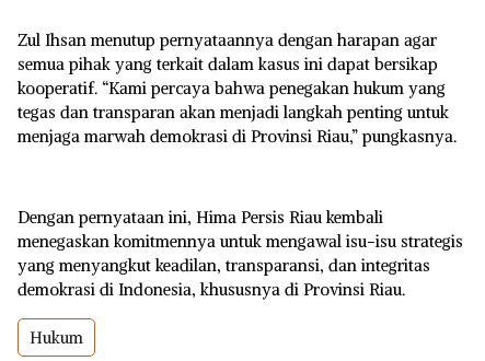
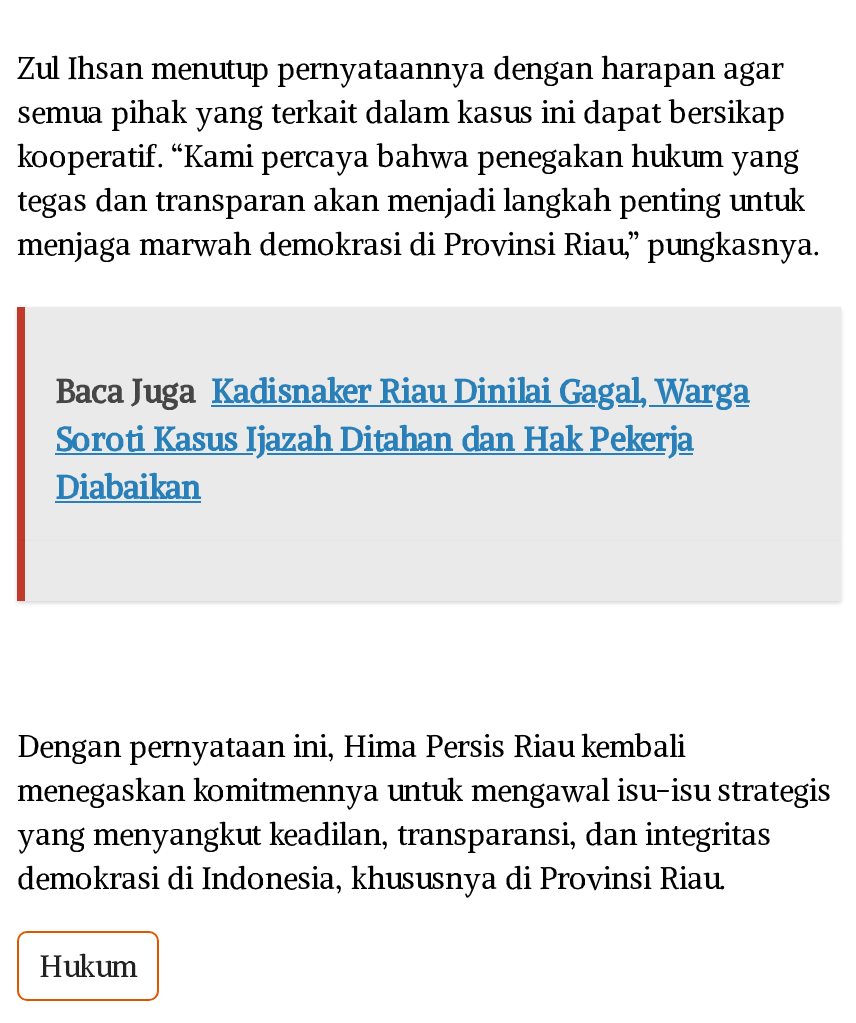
+ [image]
+ Baca Juga Kadisnaker Riau Dinilai Gagal, Warga
+ Soroti Kasus Ijazah Ditahan dan Hak Pekerja
+ Diabaikan
